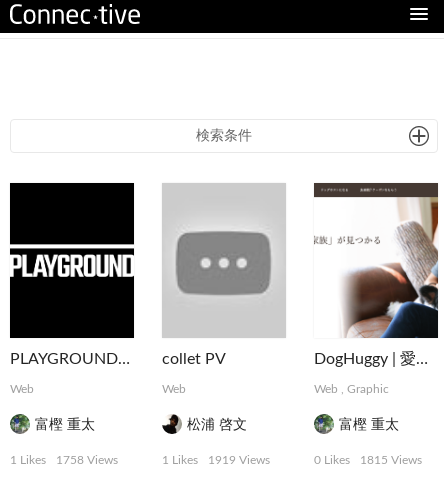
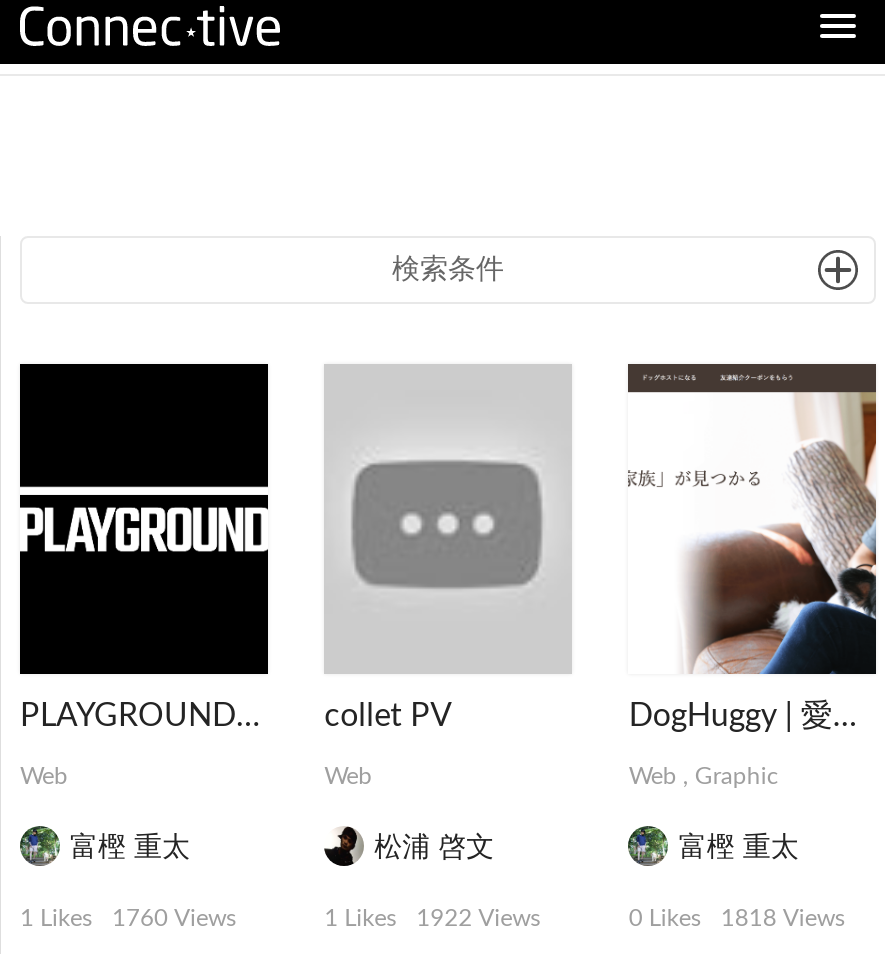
- 1 Likes 1758 Views
+ 1 Likes 1760 Views

- 1 Likes 1919 Views
+ 1 Likes 1922 Views

- 1815 Views
+ 1818 Views
